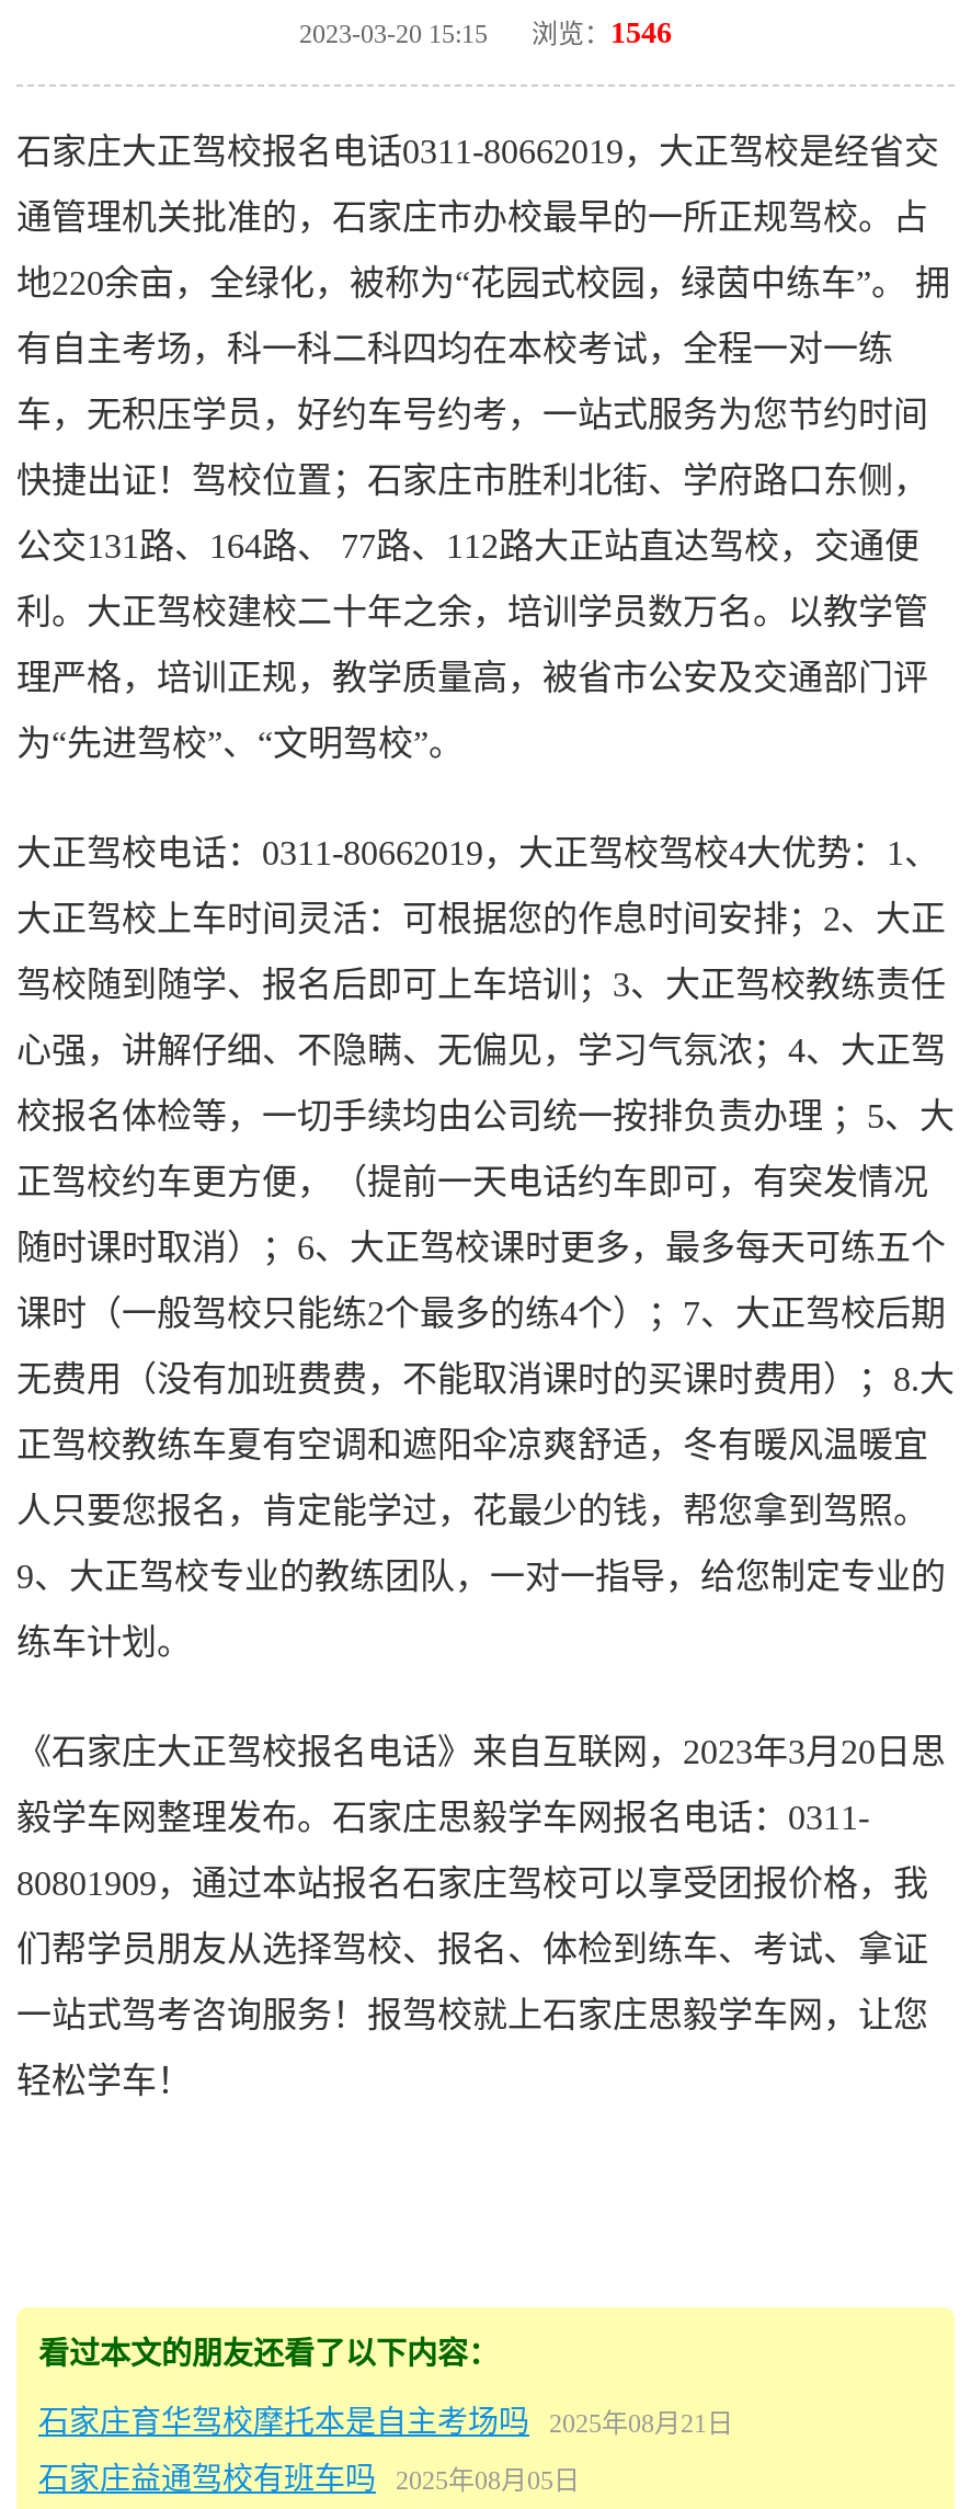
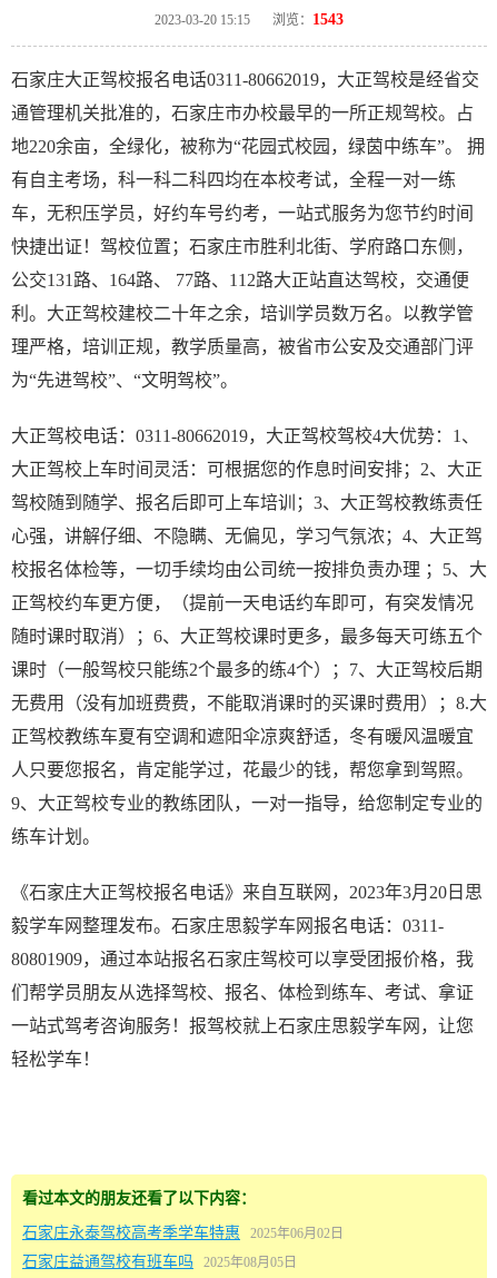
- 2023-03-20 15:15 浏览：1546
+ 2023-03-20 15:15 浏览：1543

- 石家庄育华驾校摩托本是自主考场吗
- 2025年08月21日
+ 石家庄永泰驾校高考季学车特惠
+ 2025年06月02日
